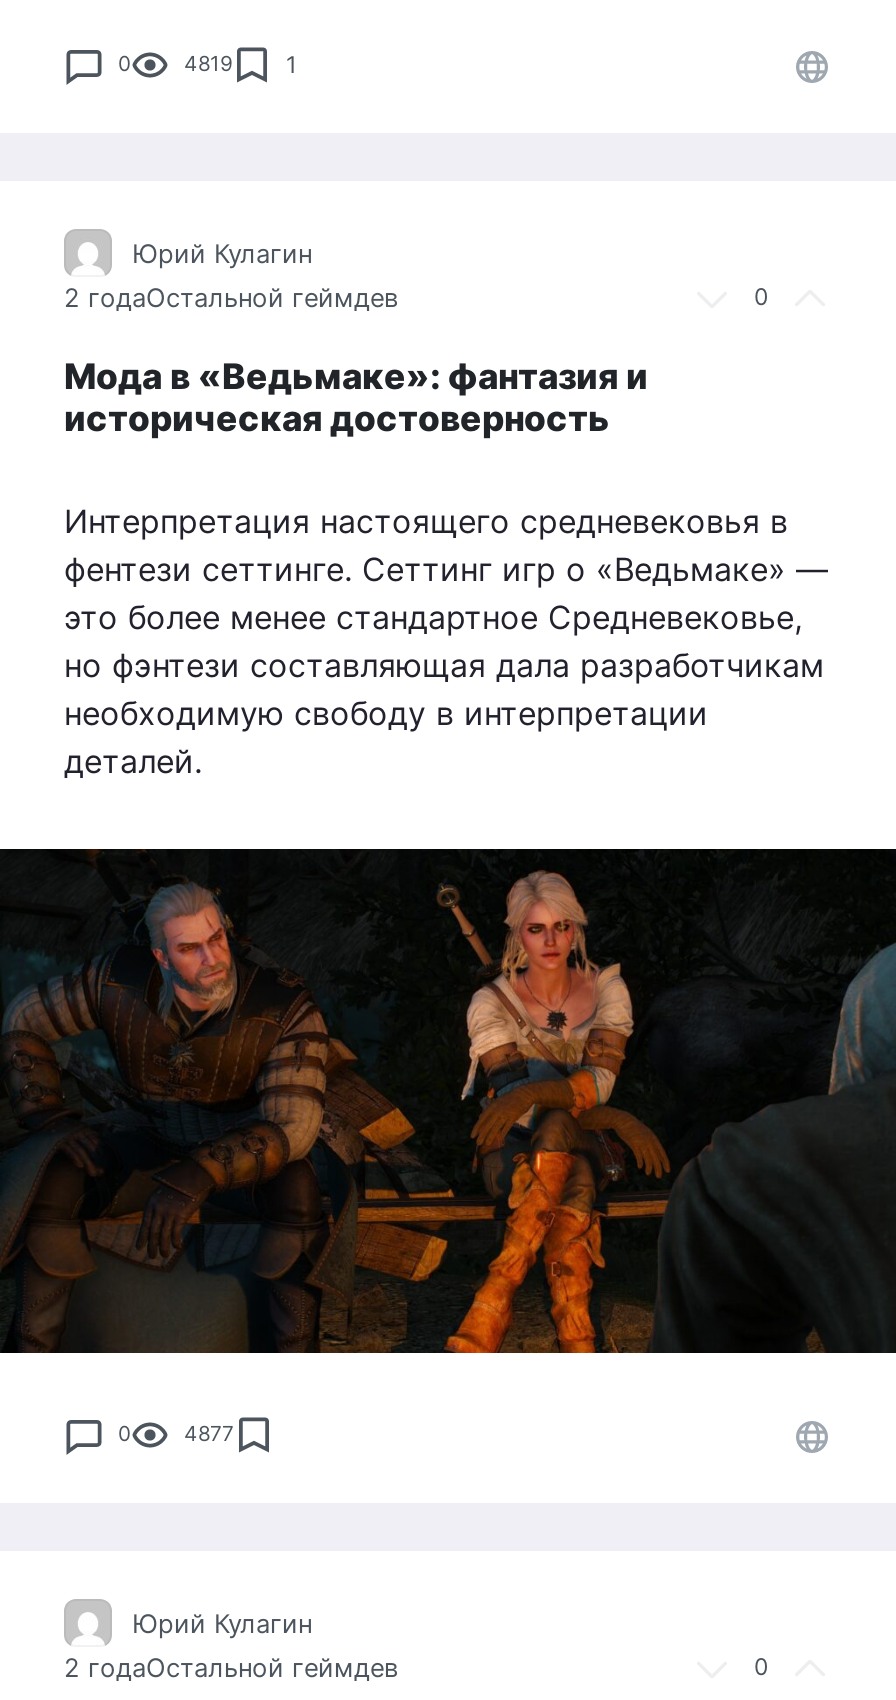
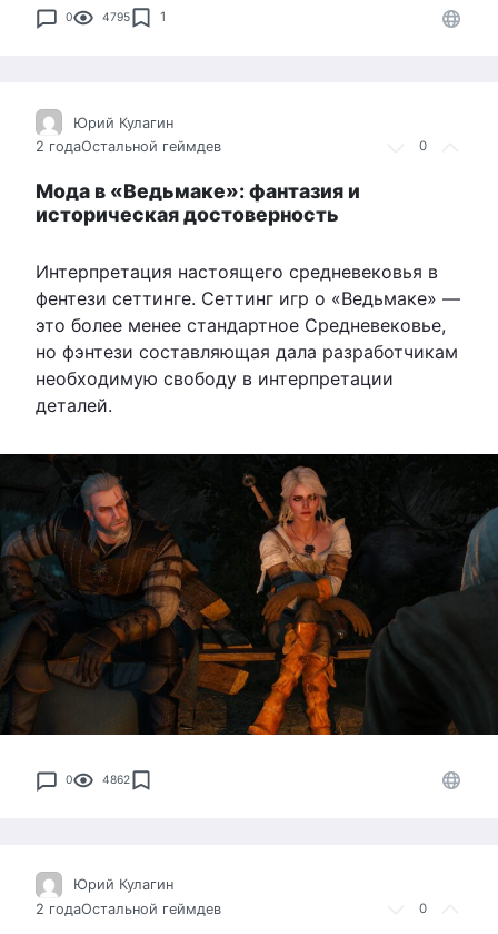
- 4819
+ 4795

- 4877
+ 4862
